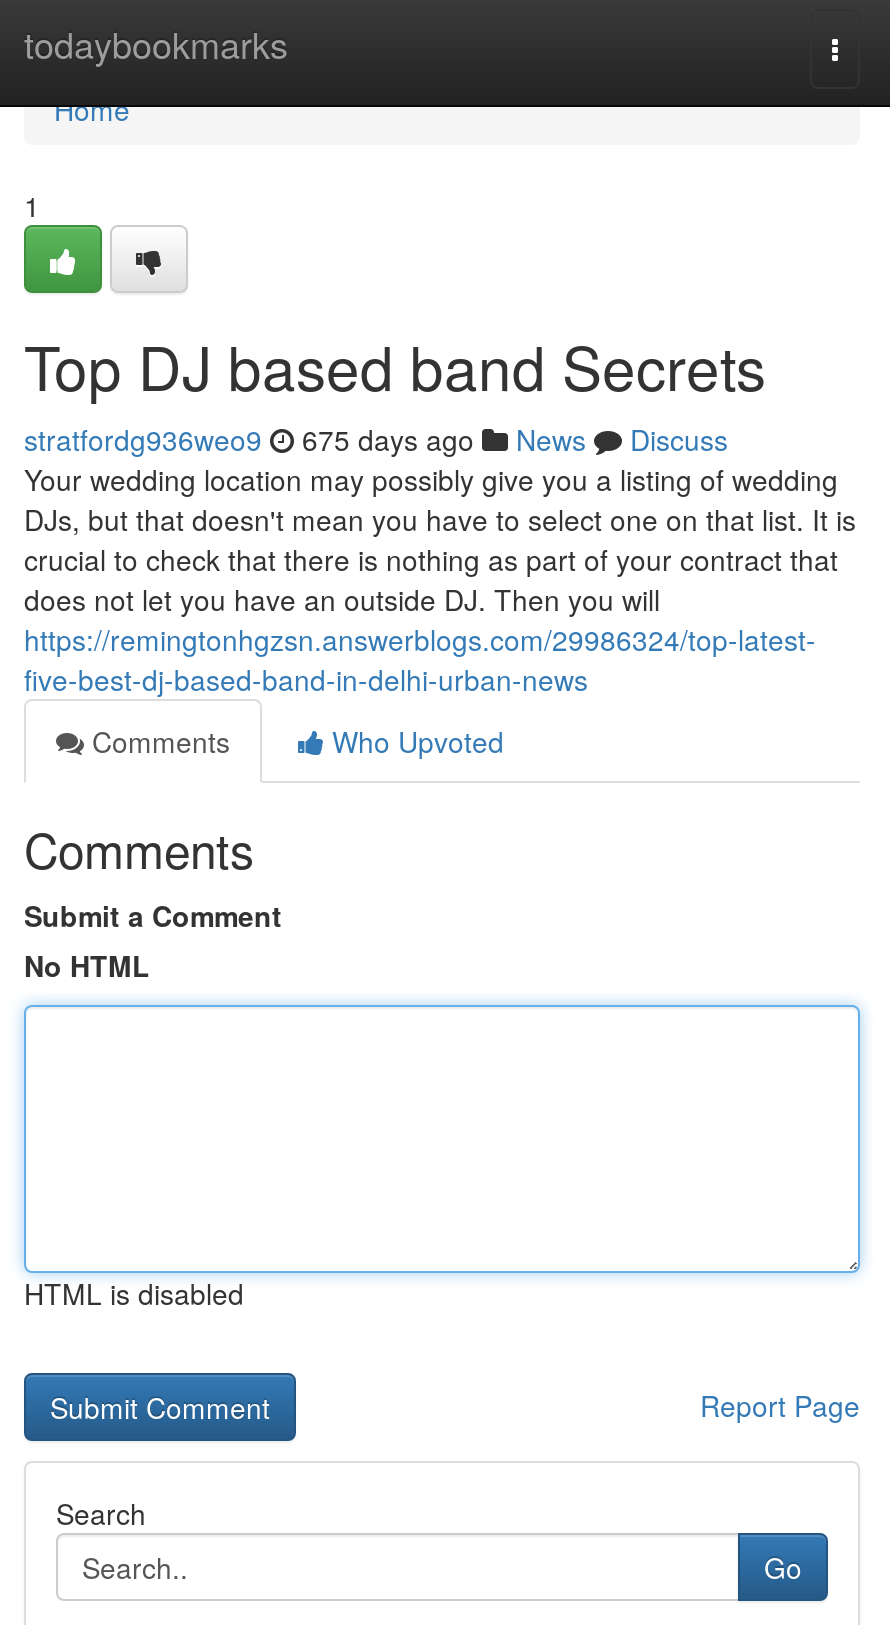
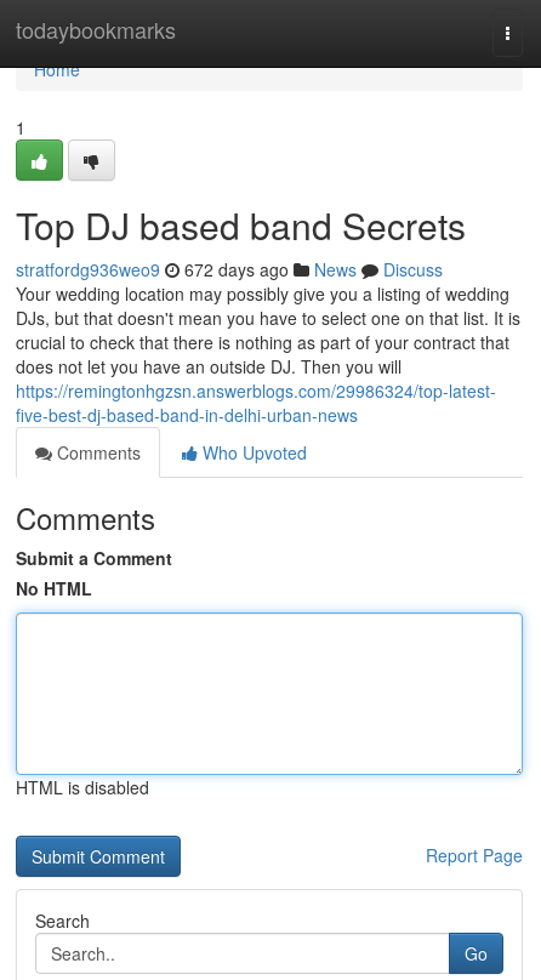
- stratfordg936weo9 675 days ago News Discuss
+ stratfordg936weo9 672 days ago News Discuss
